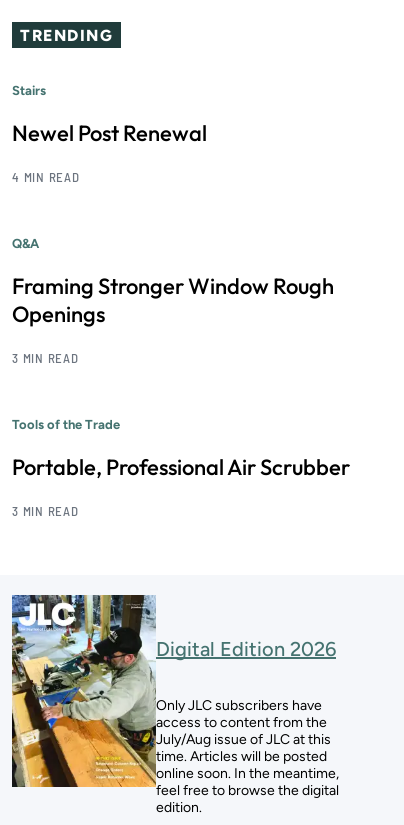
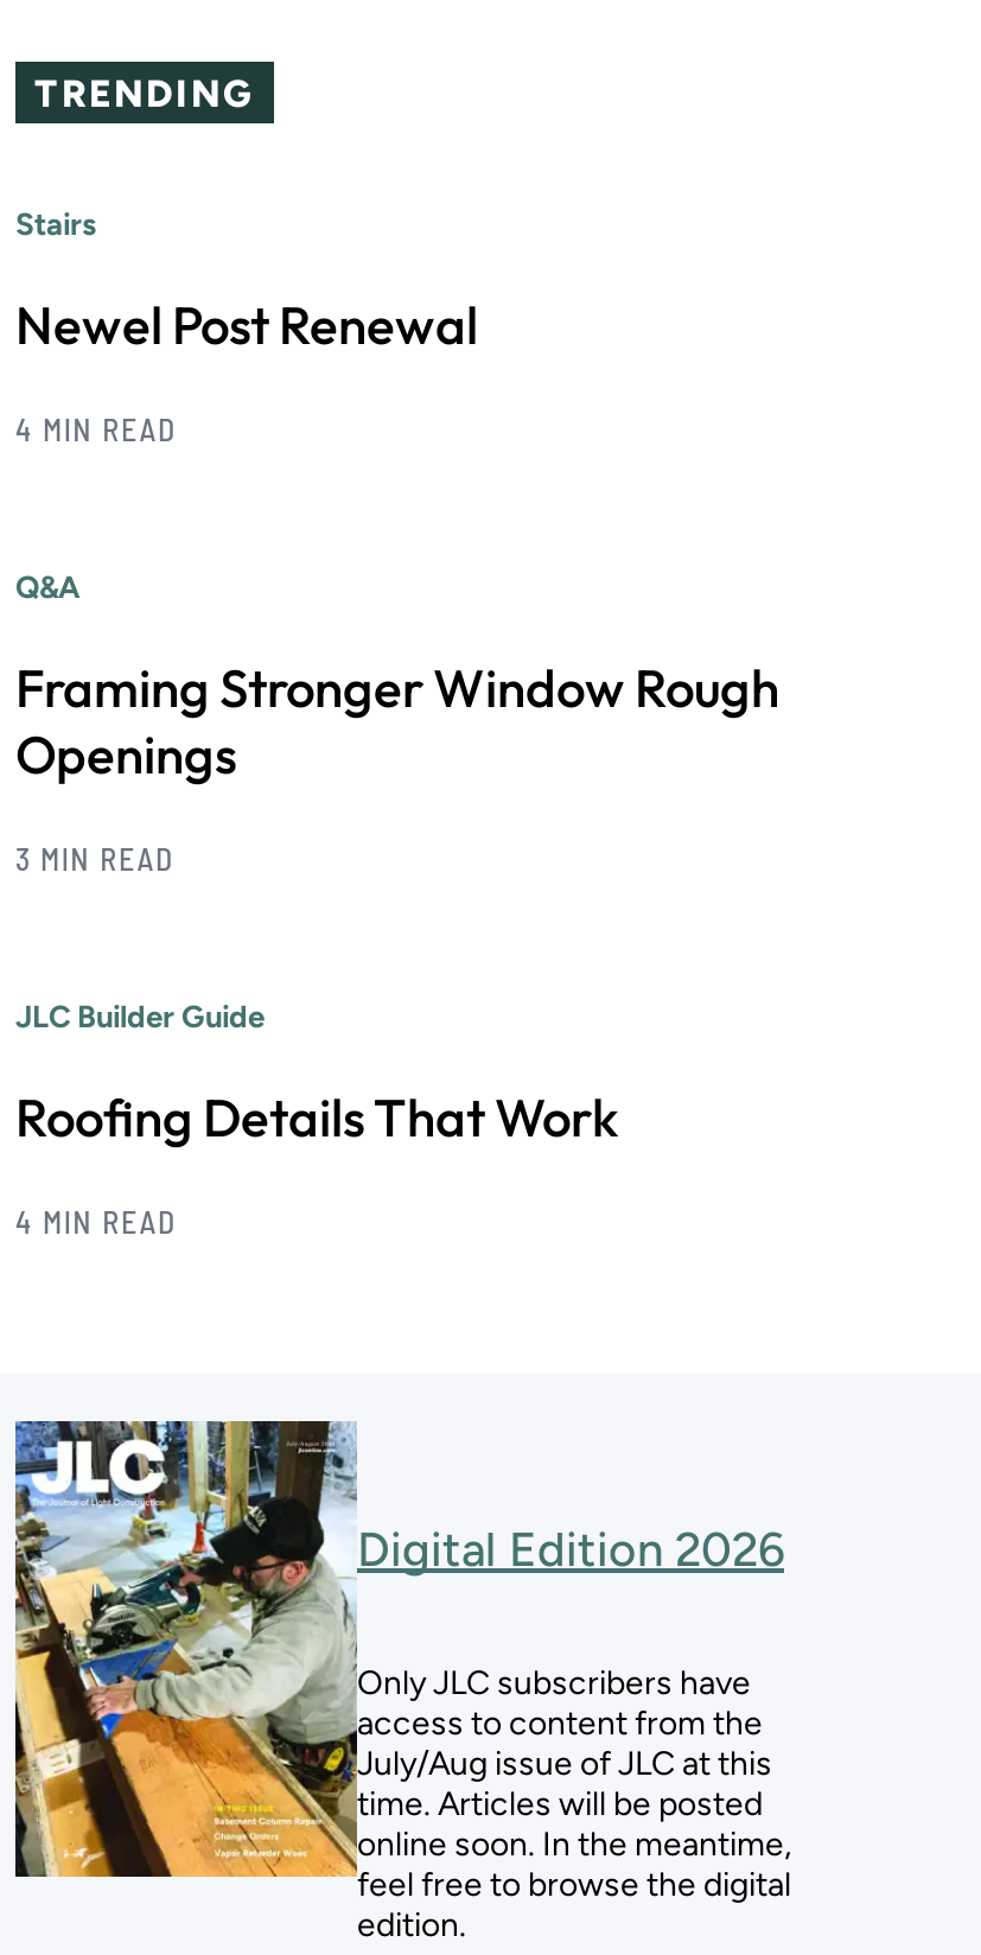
- Tools of the Trade
+ JLC Builder Guide

- Portable, Professional Air Scrubber
+ Roofing Details That Work

- 3 MIN READ
+ 4 MIN READ
